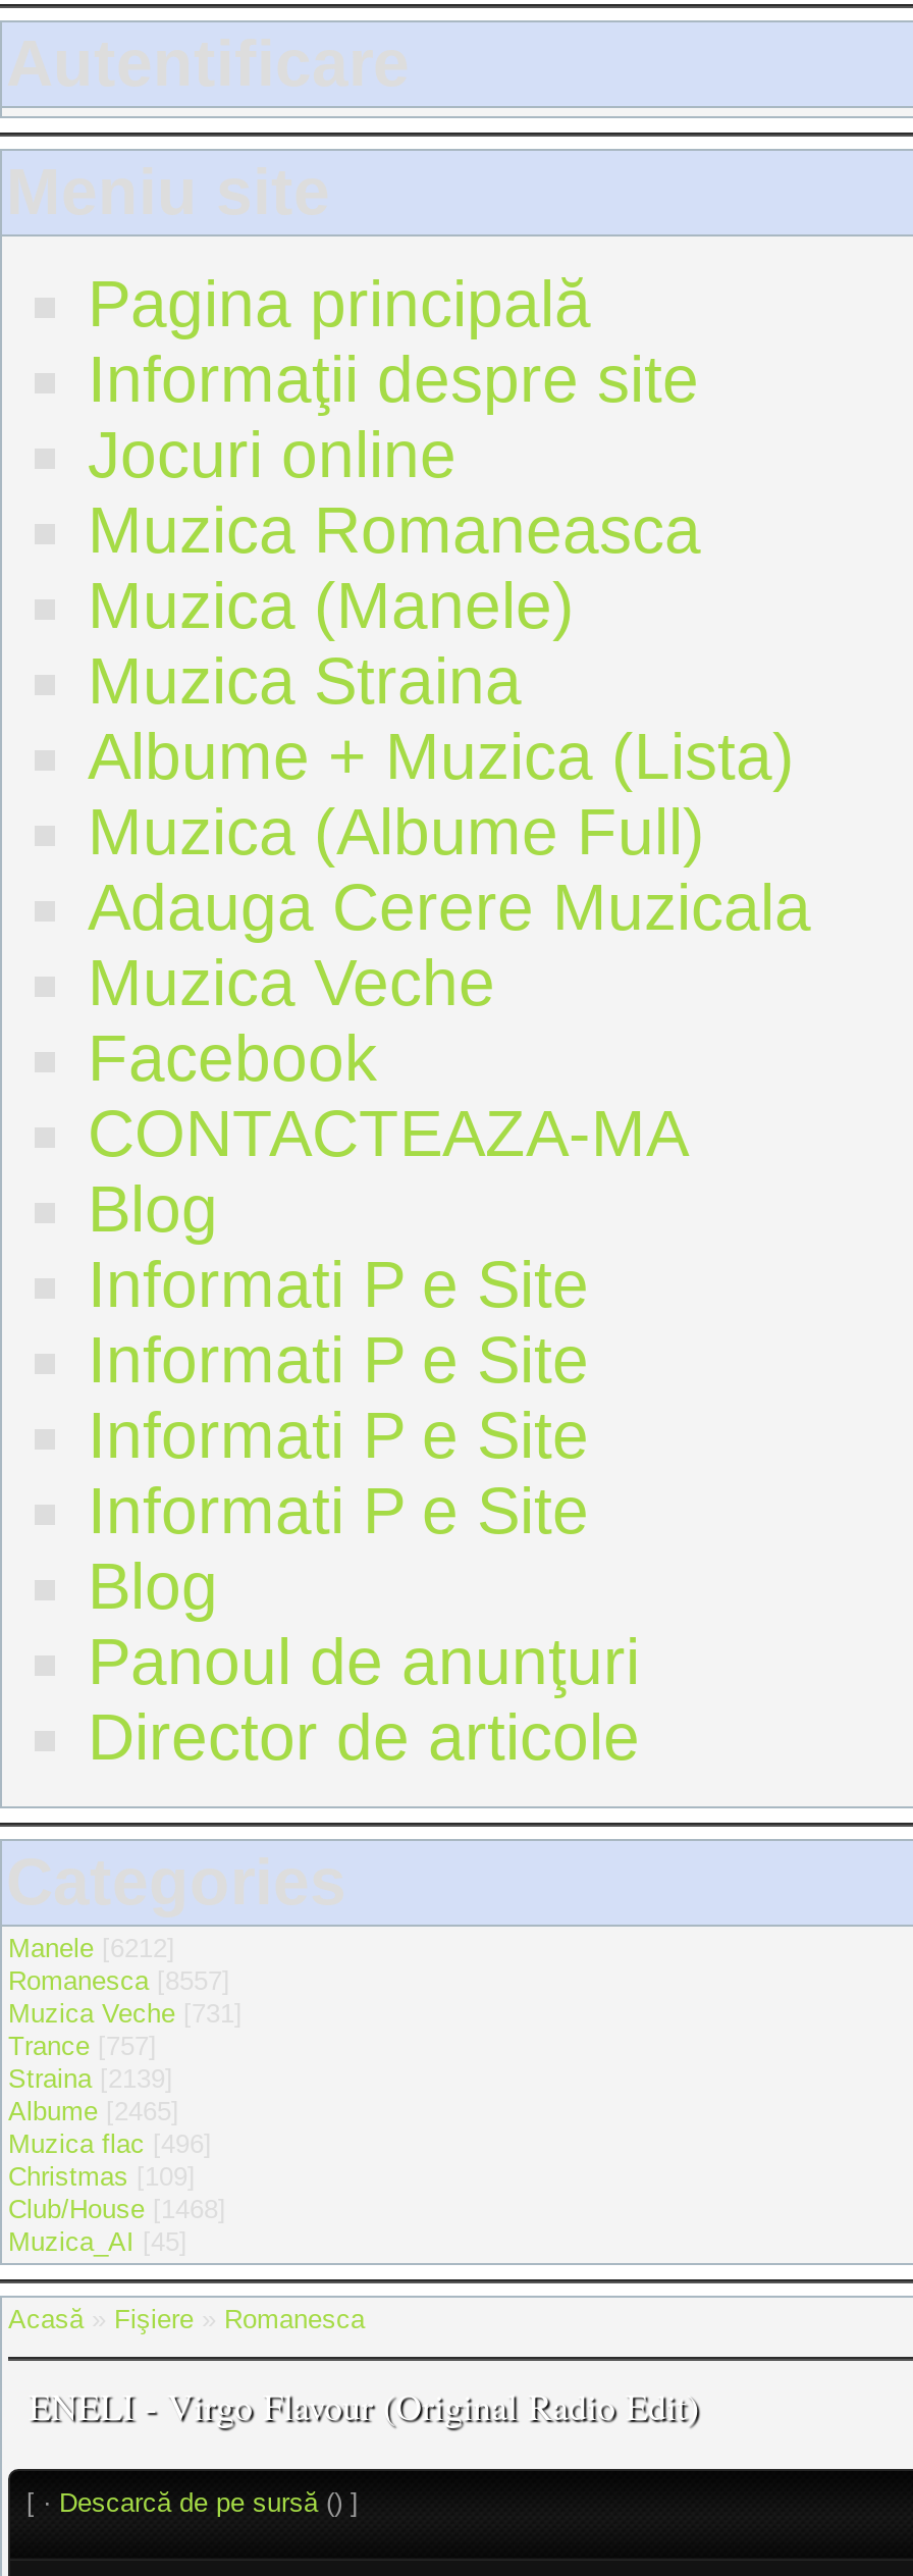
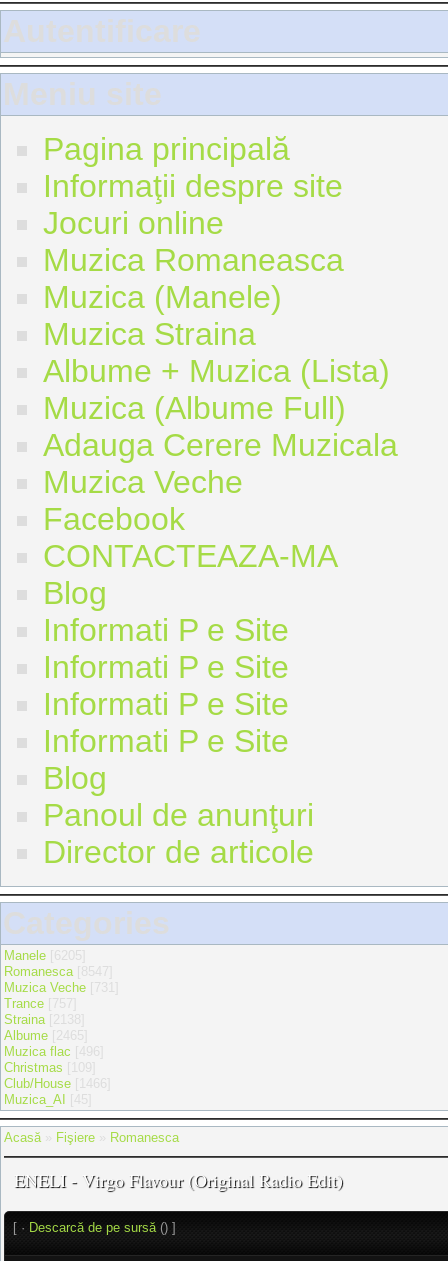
- Manele [6212]
+ Manele [6205]

- Romanesca [8557]
+ Romanesca [8547]

- Straina [2139]
+ Straina [2138]

- Club/House [1468]
+ Club/House [1466]
